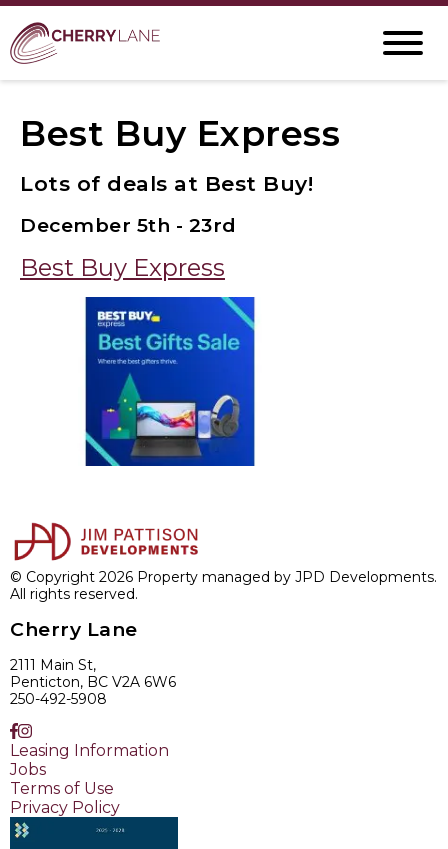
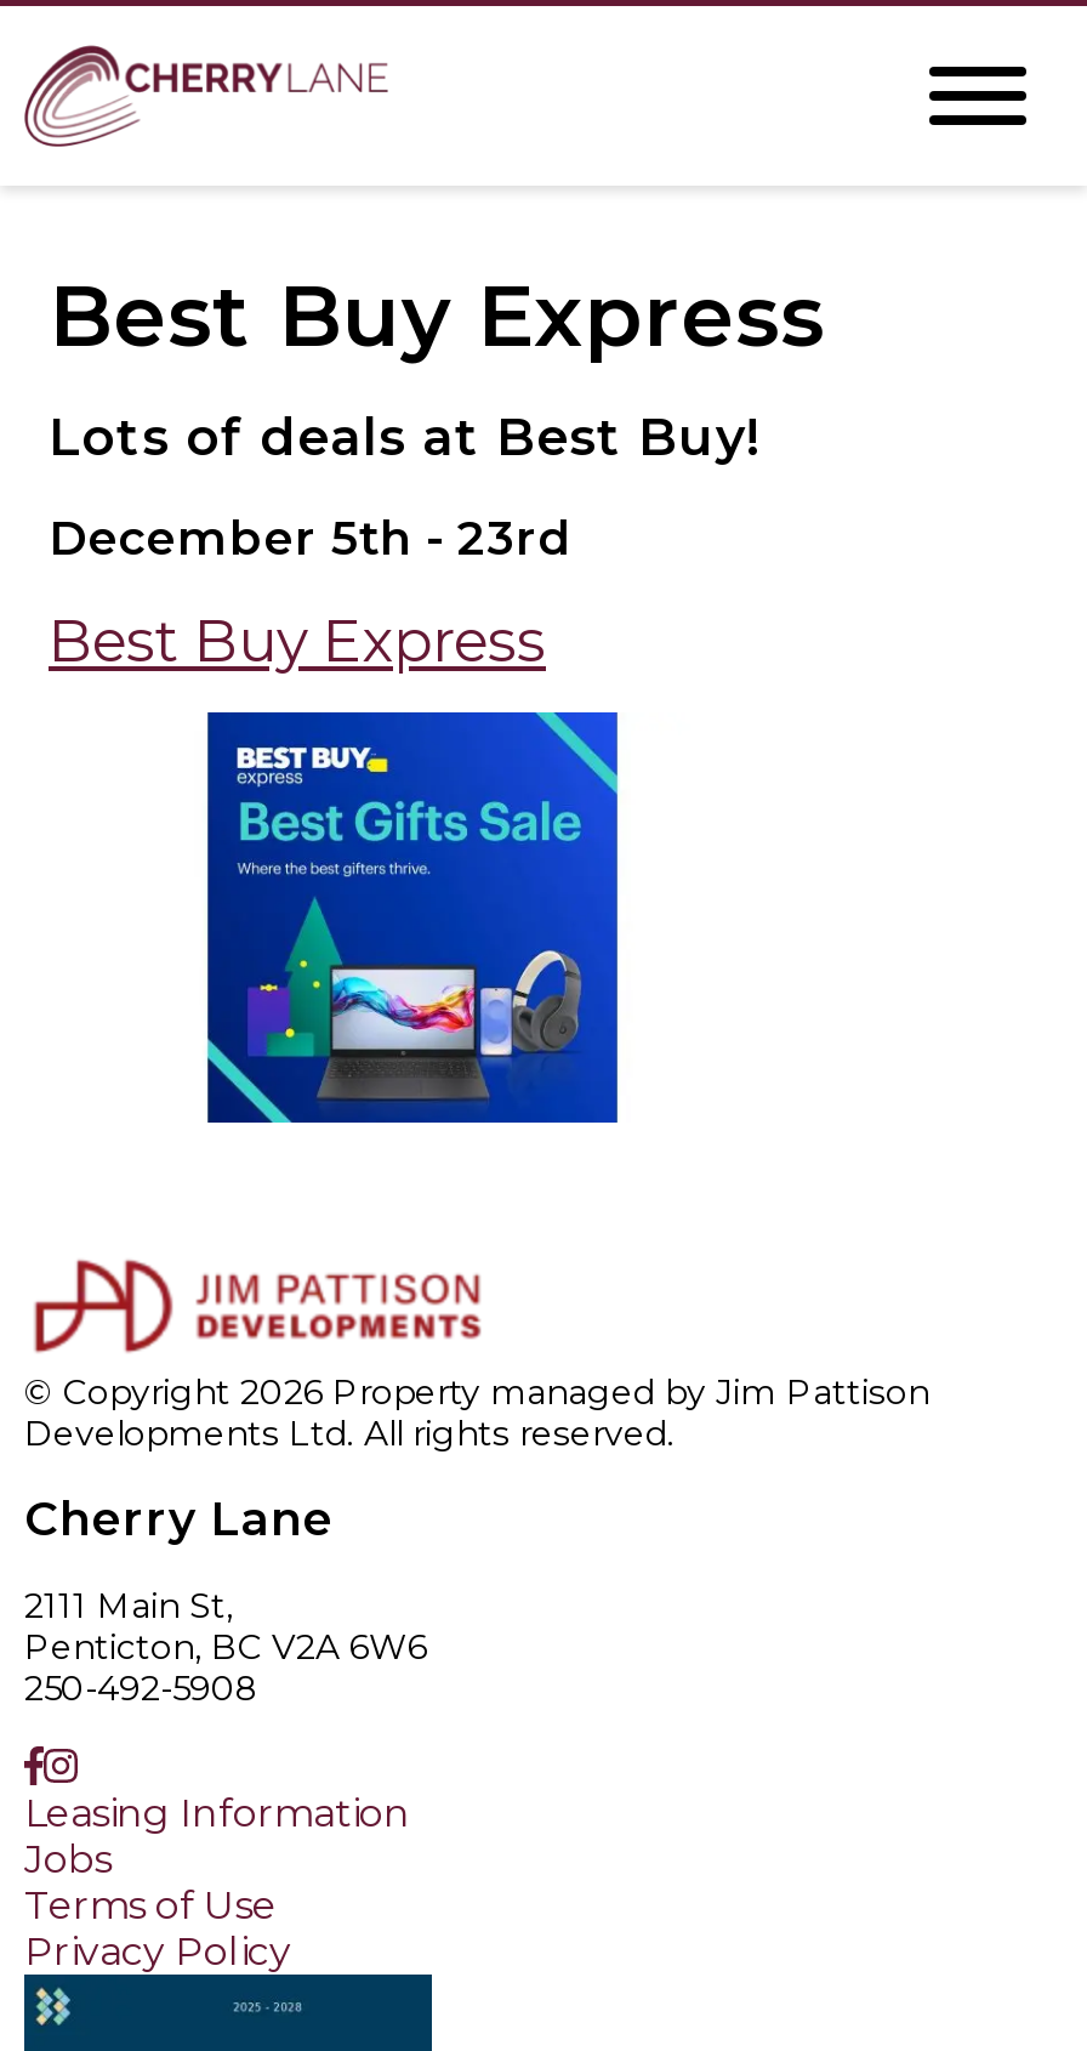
- © Copyright 2026 Property managed by JPD Developments.
- All rights reserved.
+ © Copyright 2026 Property managed by Jim Pattison
+ Developments Ltd. All rights reserved.
